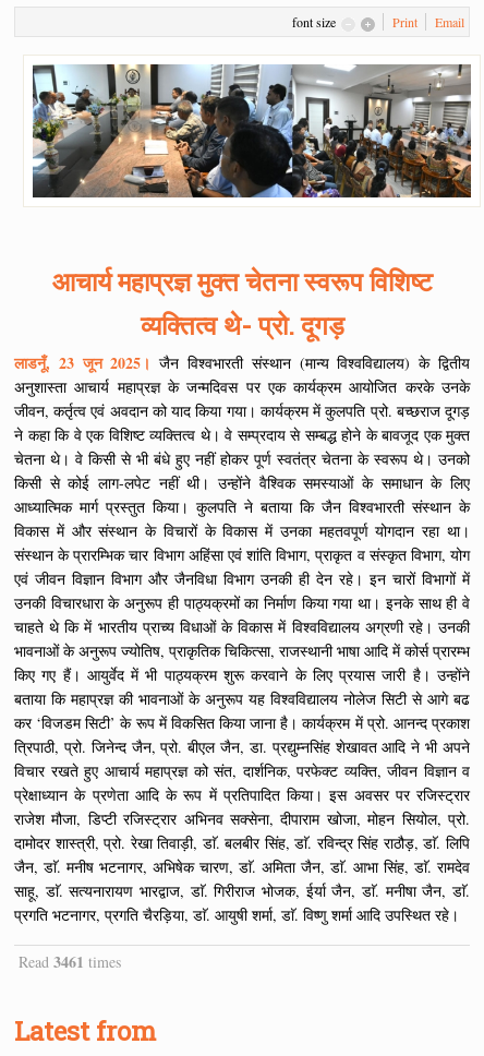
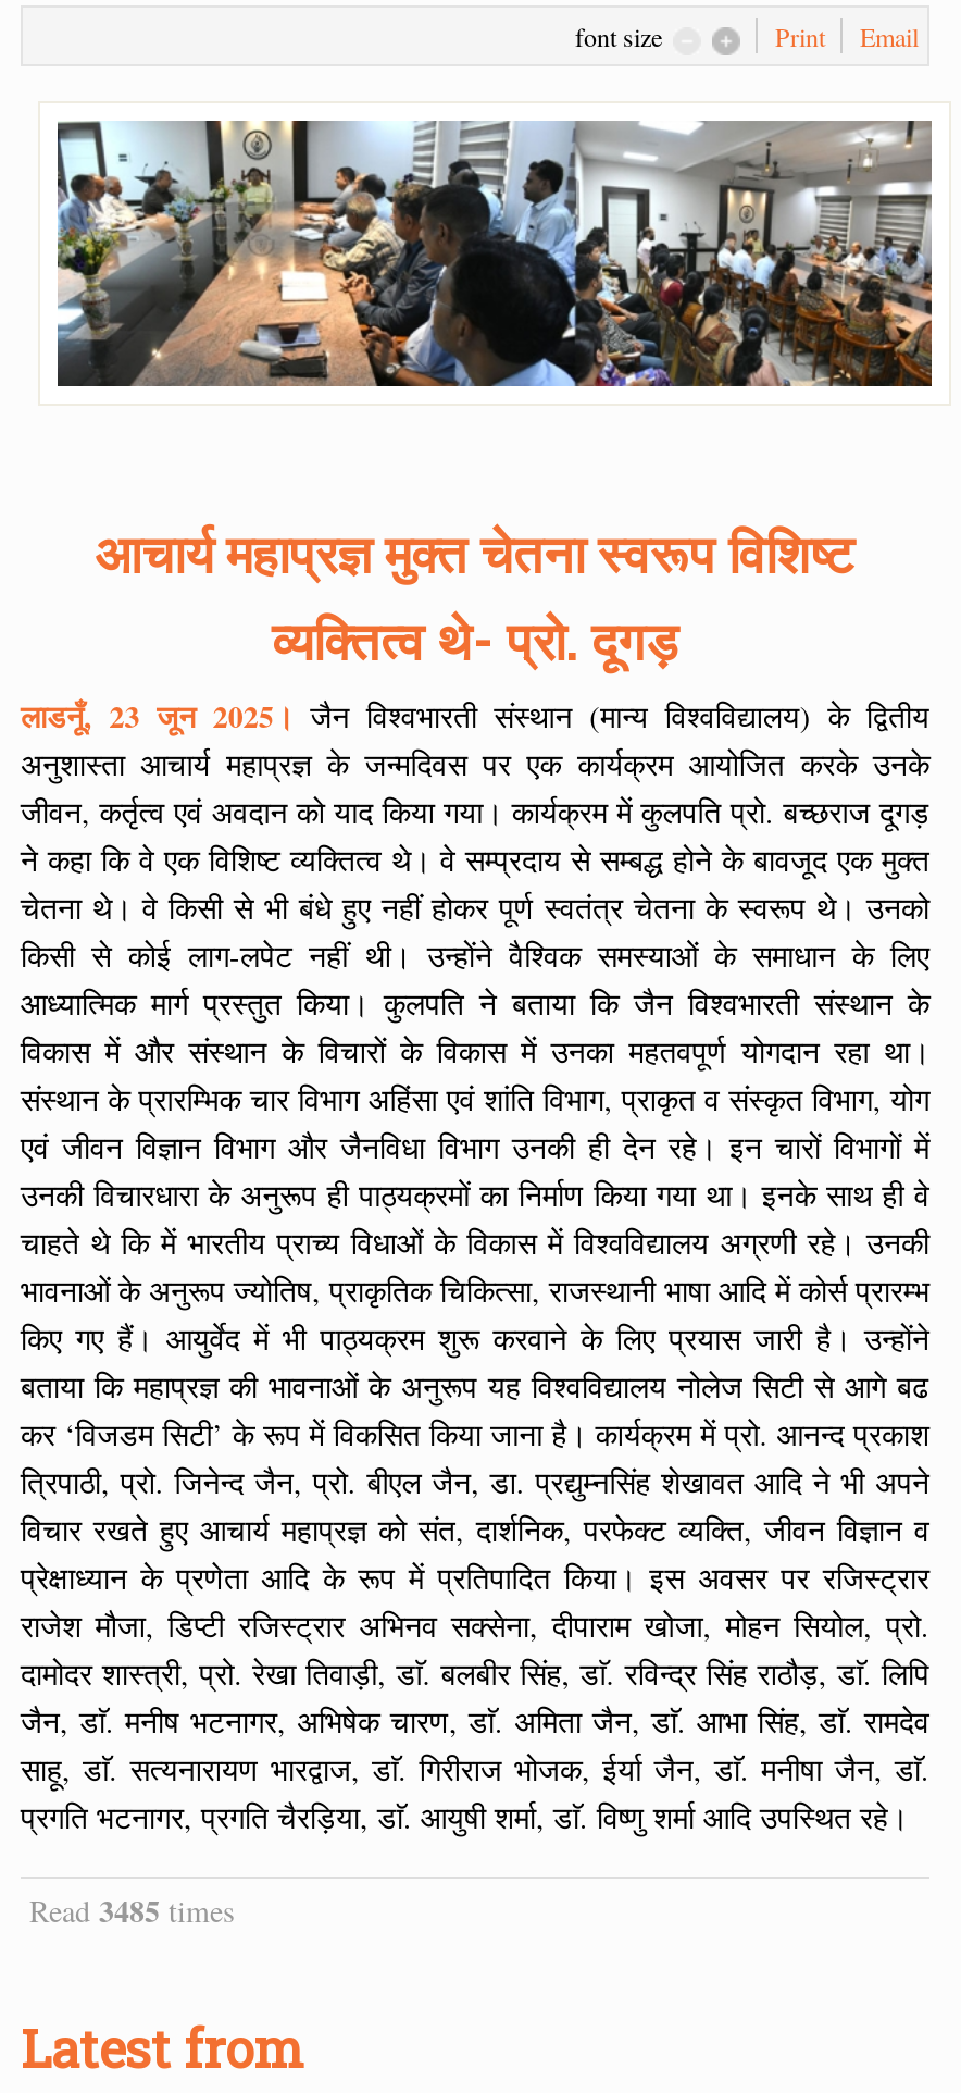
- Read 3461 times
+ Read 3485 times
